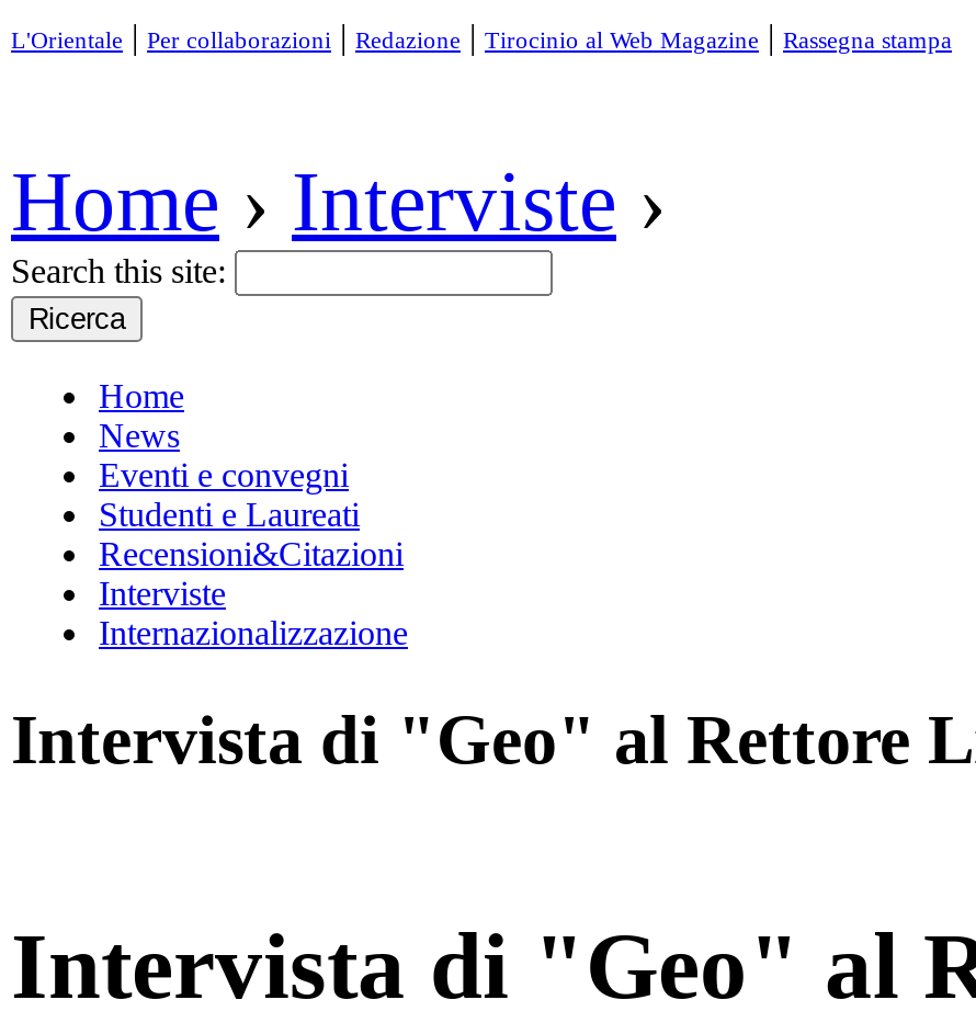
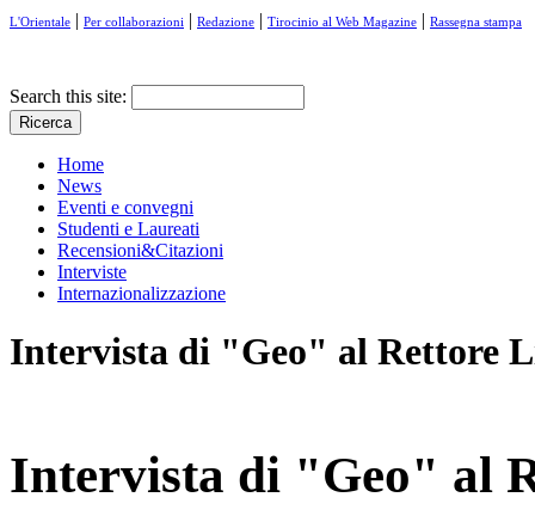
- Home › Interviste ›
